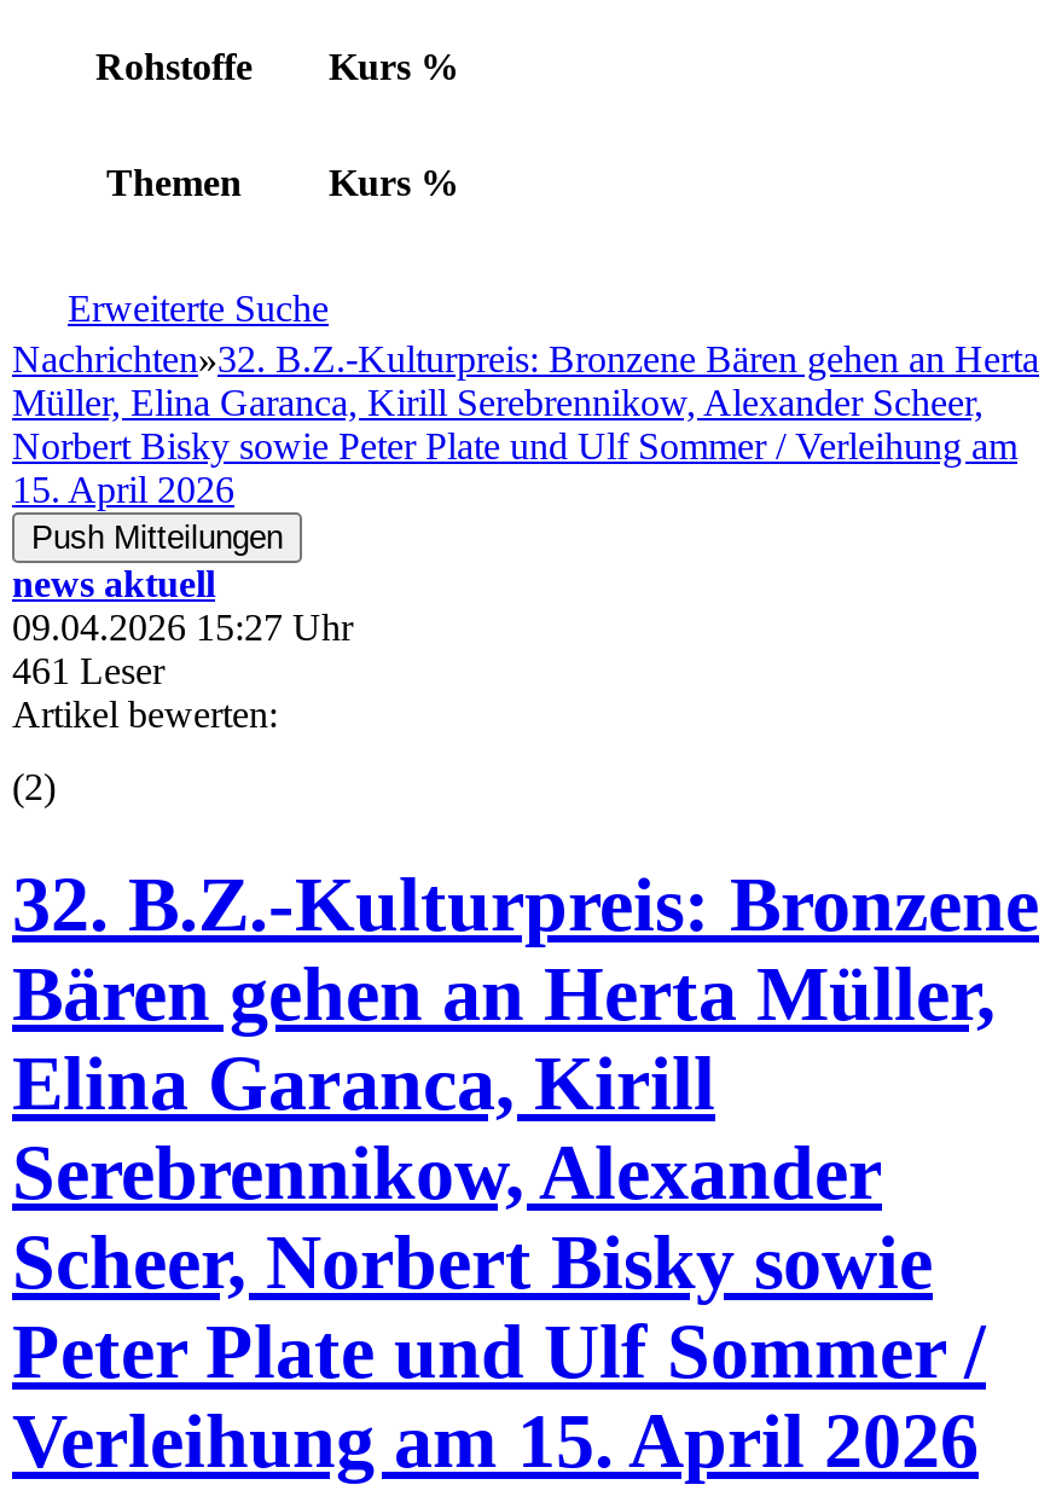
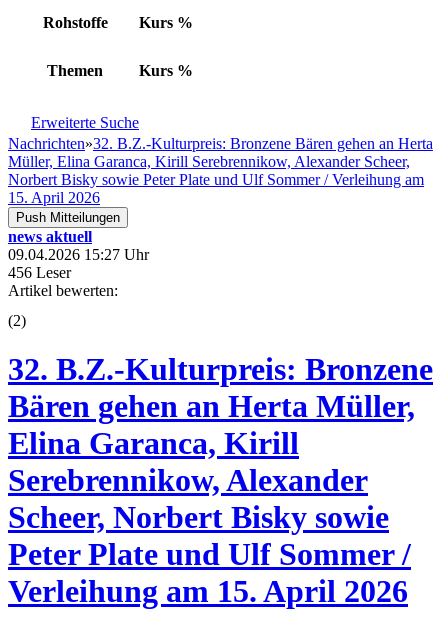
- 461 Leser
+ 456 Leser
